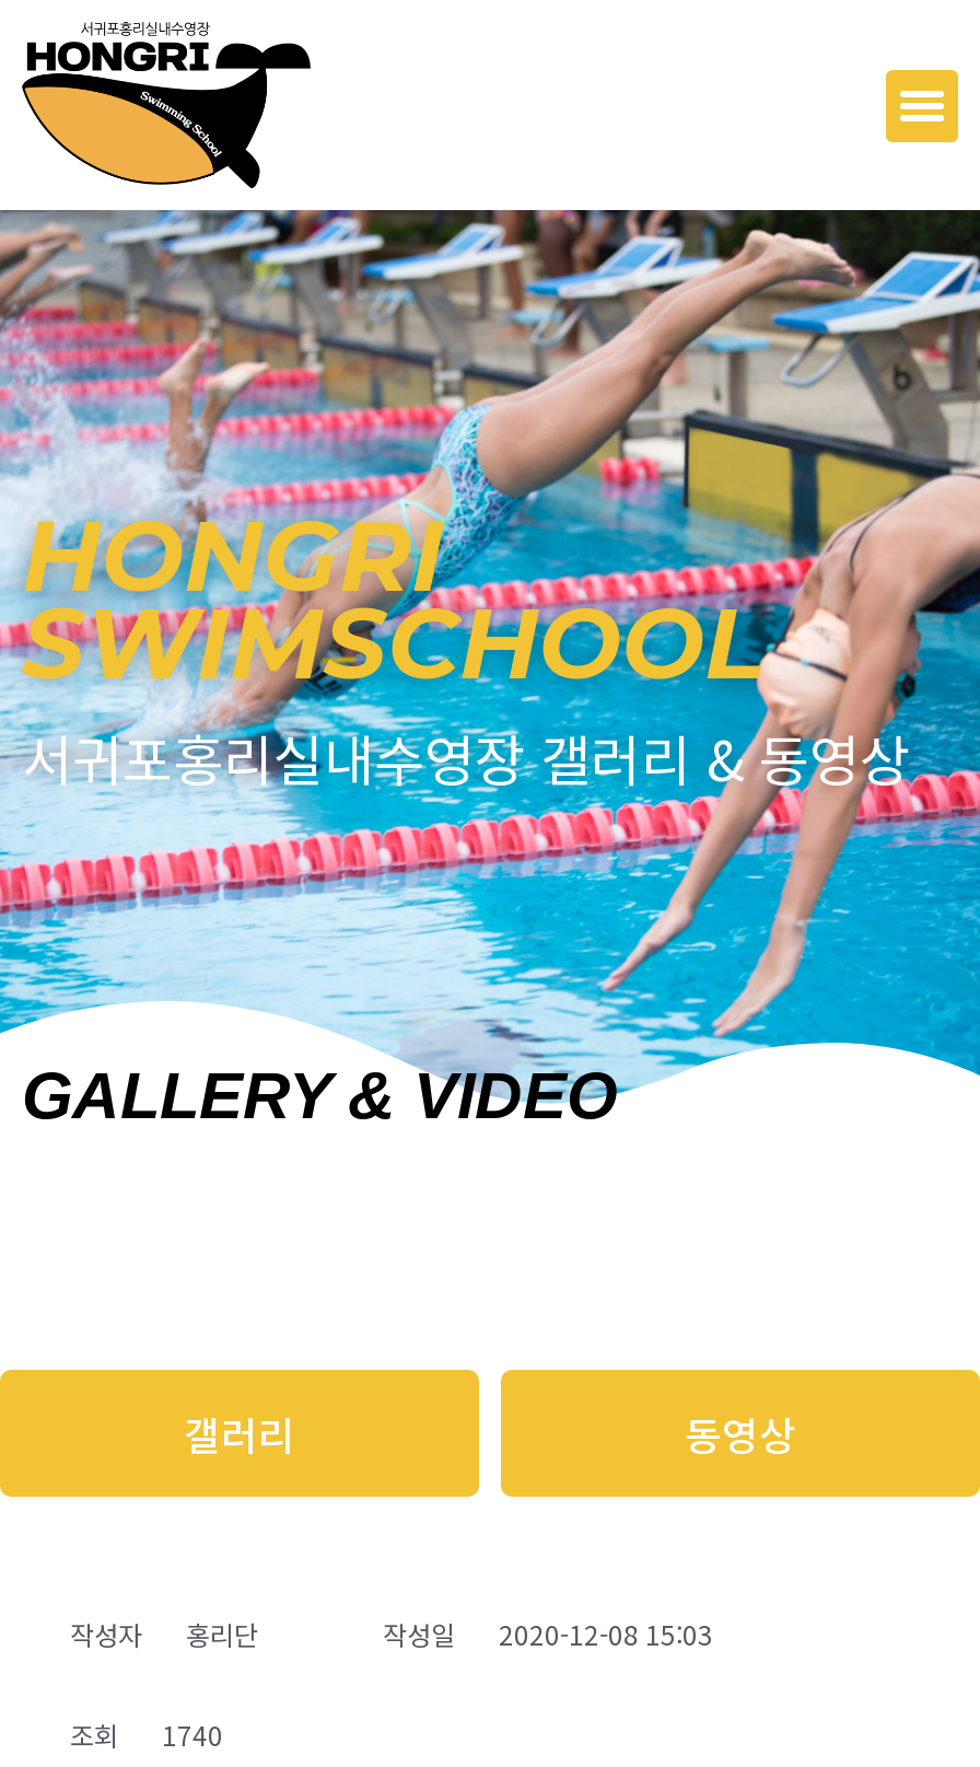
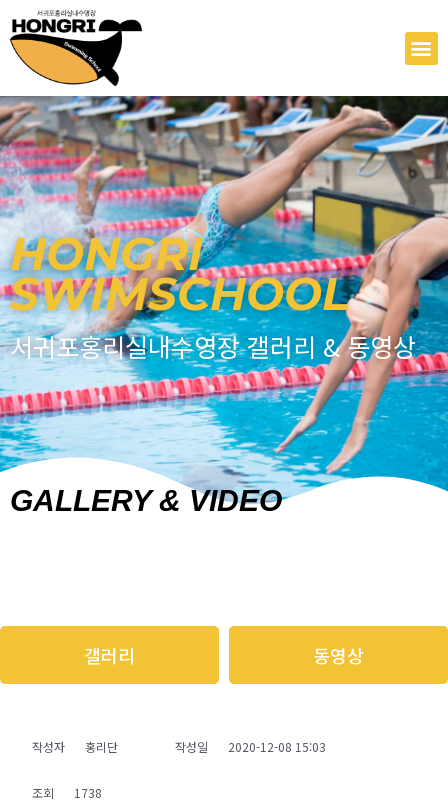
- 조회 1740
+ 조회 1738
